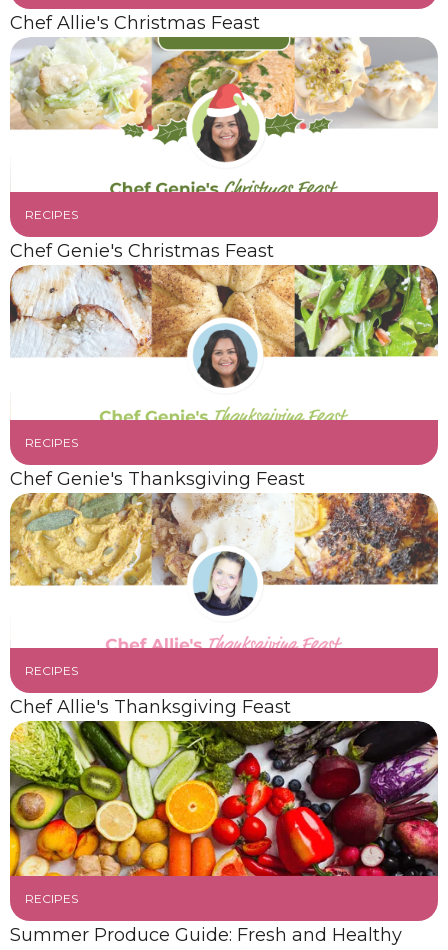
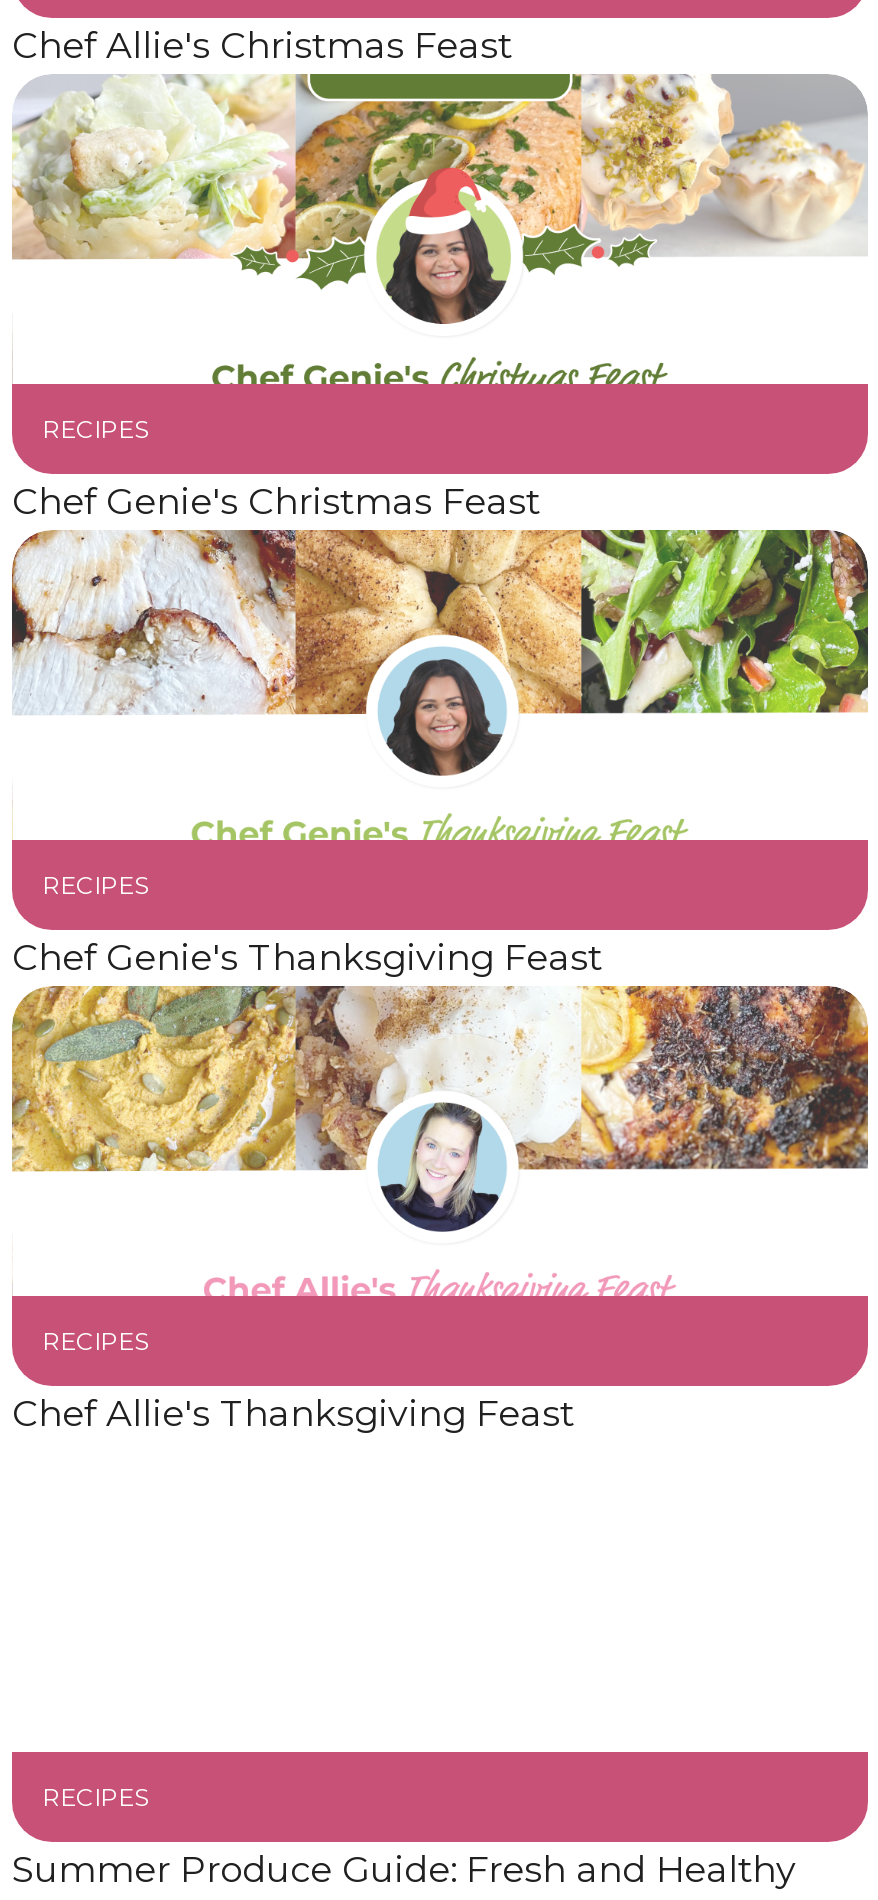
- [image]
